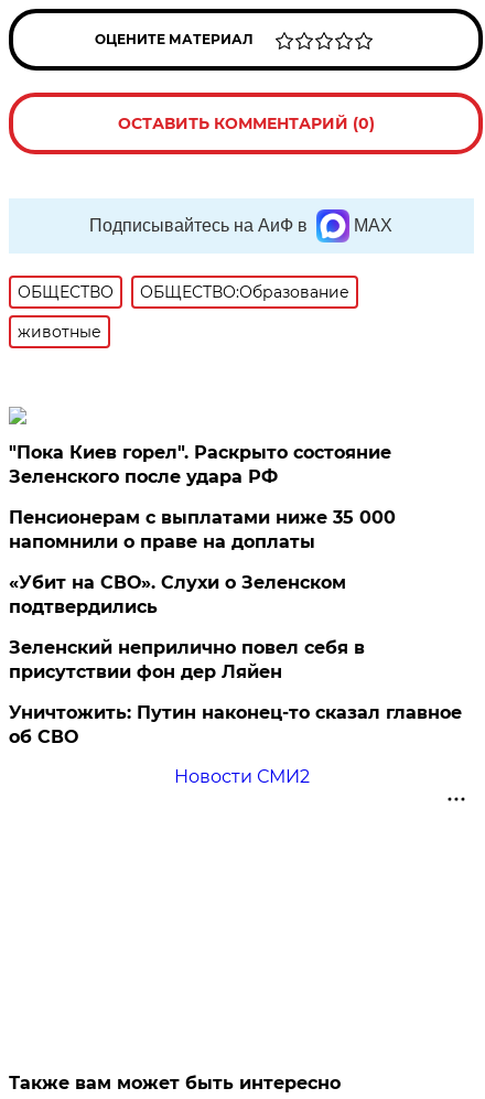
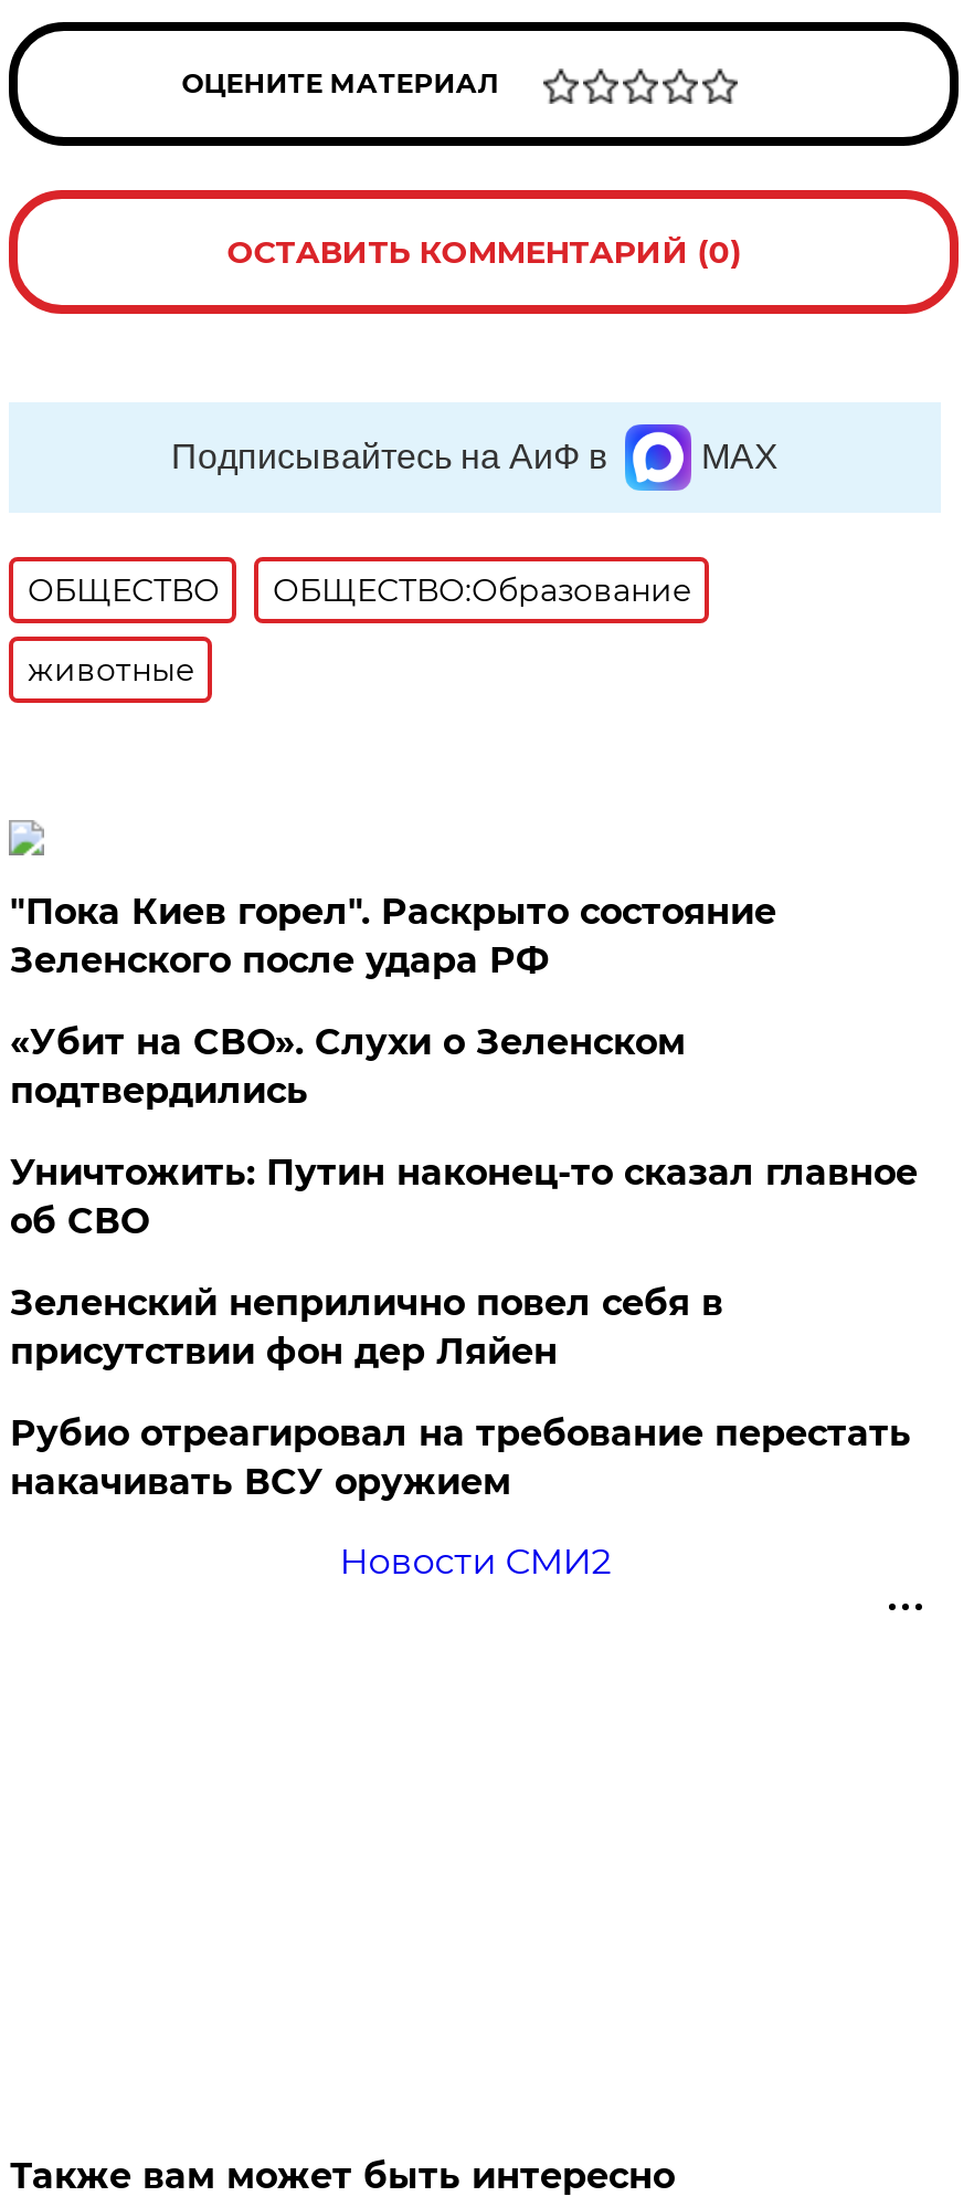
- Пенсионерам с выплатами ниже 35 000
- напомнили о праве на доплаты

moved up: «Убит на СВО». Слухи о Зеленском | подтвердились

+ Рубио отреагировал на требование перестать
+ накачивать ВСУ оружием

moved up: Уничтожить: Путин наконец-то сказал главное | об СВО
